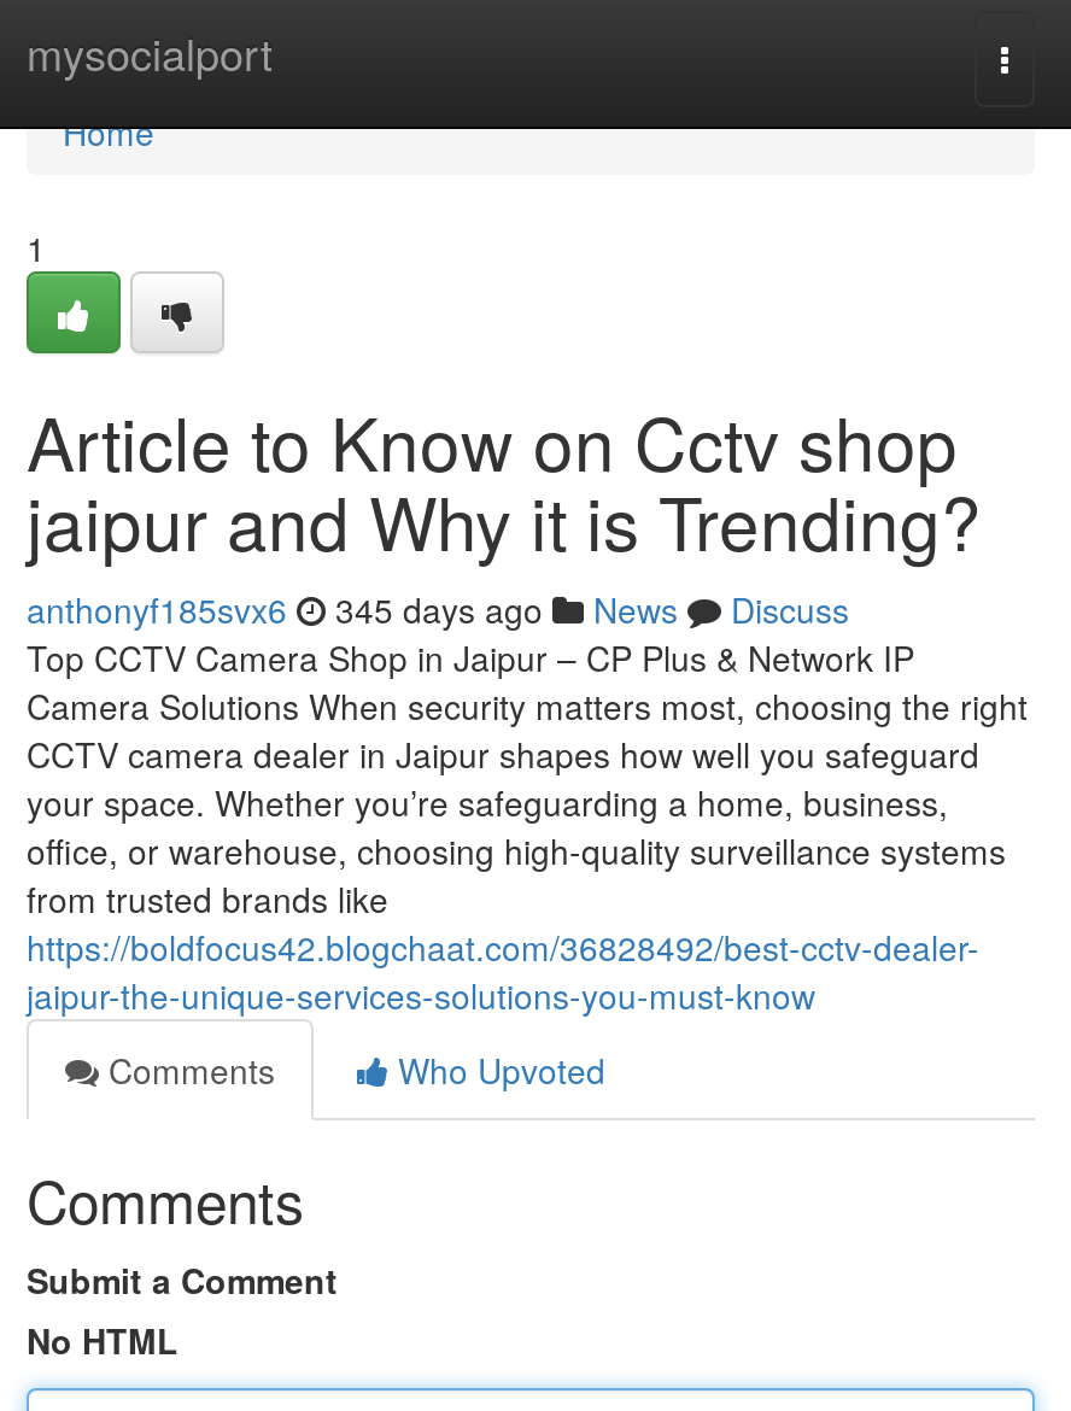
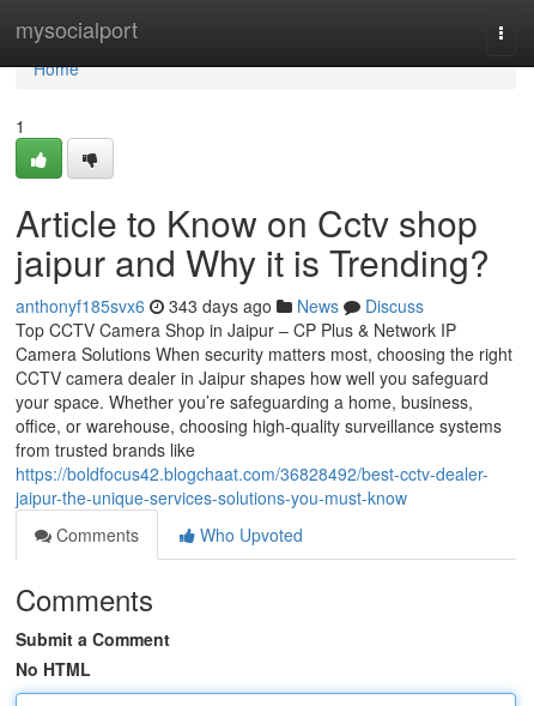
- anthonyf185svx6 345 days ago News Discuss
+ anthonyf185svx6 343 days ago News Discuss
